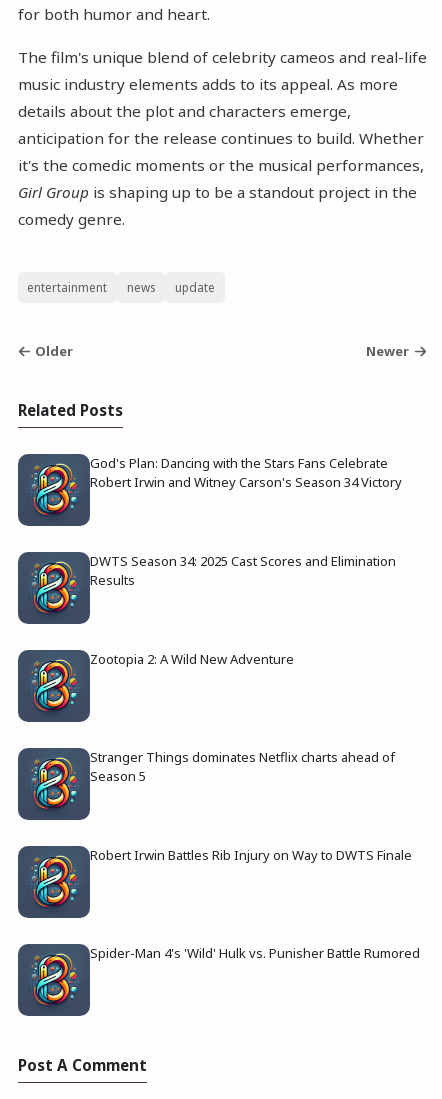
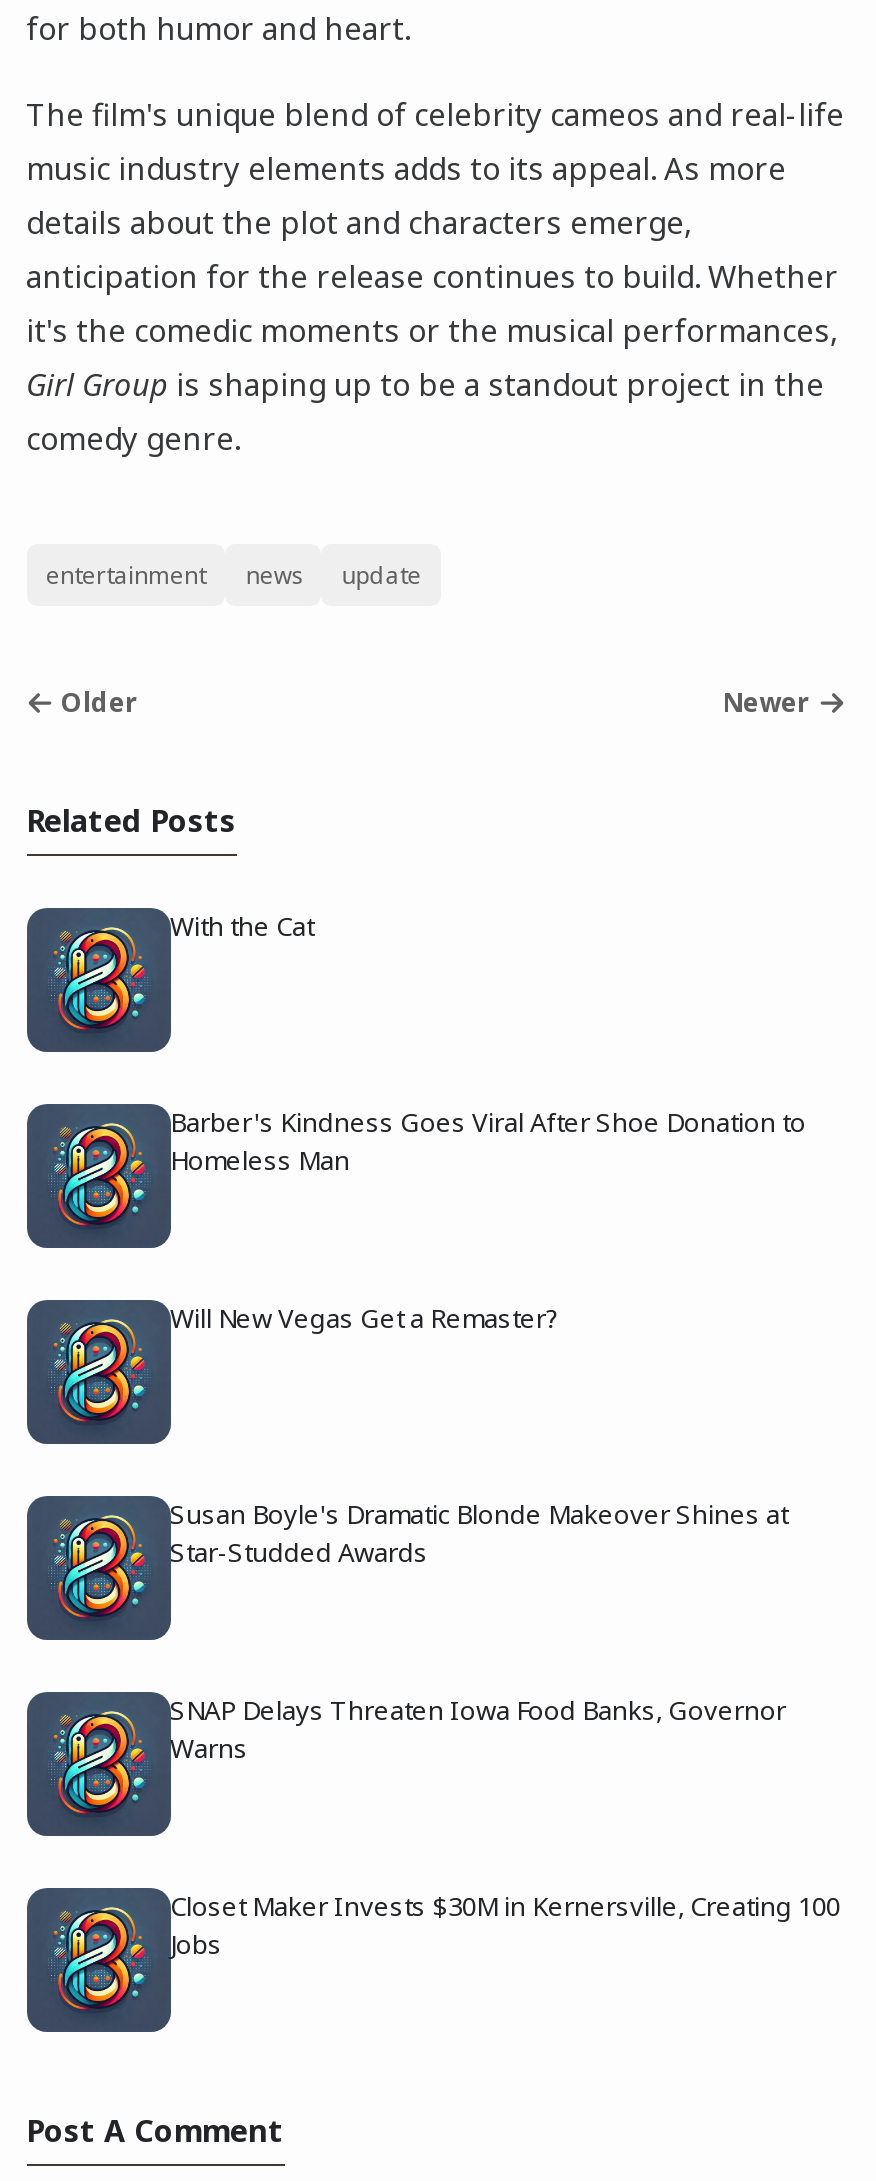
- God's Plan: Dancing with the Stars Fans Celebrate
- Robert Irwin and Witney Carson's Season 34 Victory
+ With the Cat

- DWTS Season 34: 2025 Cast Scores and Elimination
- Results
+ Barber's Kindness Goes Viral After Shoe Donation to
+ Homeless Man

- Zootopia 2: A Wild New Adventure
+ Will New Vegas Get a Remaster?

- Stranger Things dominates Netflix charts ahead of
- Season 5
+ Susan Boyle's Dramatic Blonde Makeover Shines at
+ Star-Studded Awards

- Robert Irwin Battles Rib Injury on Way to DWTS Finale
+ SNAP Delays Threaten Iowa Food Banks, Governor
+ Warns

- Spider-Man 4's 'Wild' Hulk vs. Punisher Battle Rumored
+ Closet Maker Invests $30M in Kernersville, Creating 100
+ Jobs
